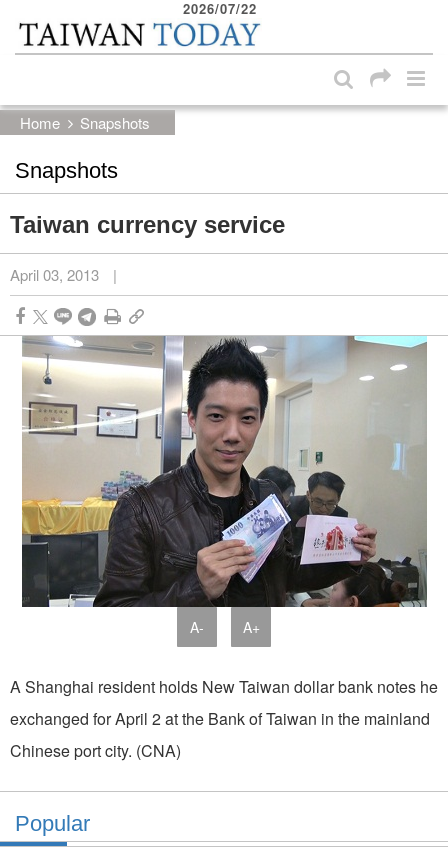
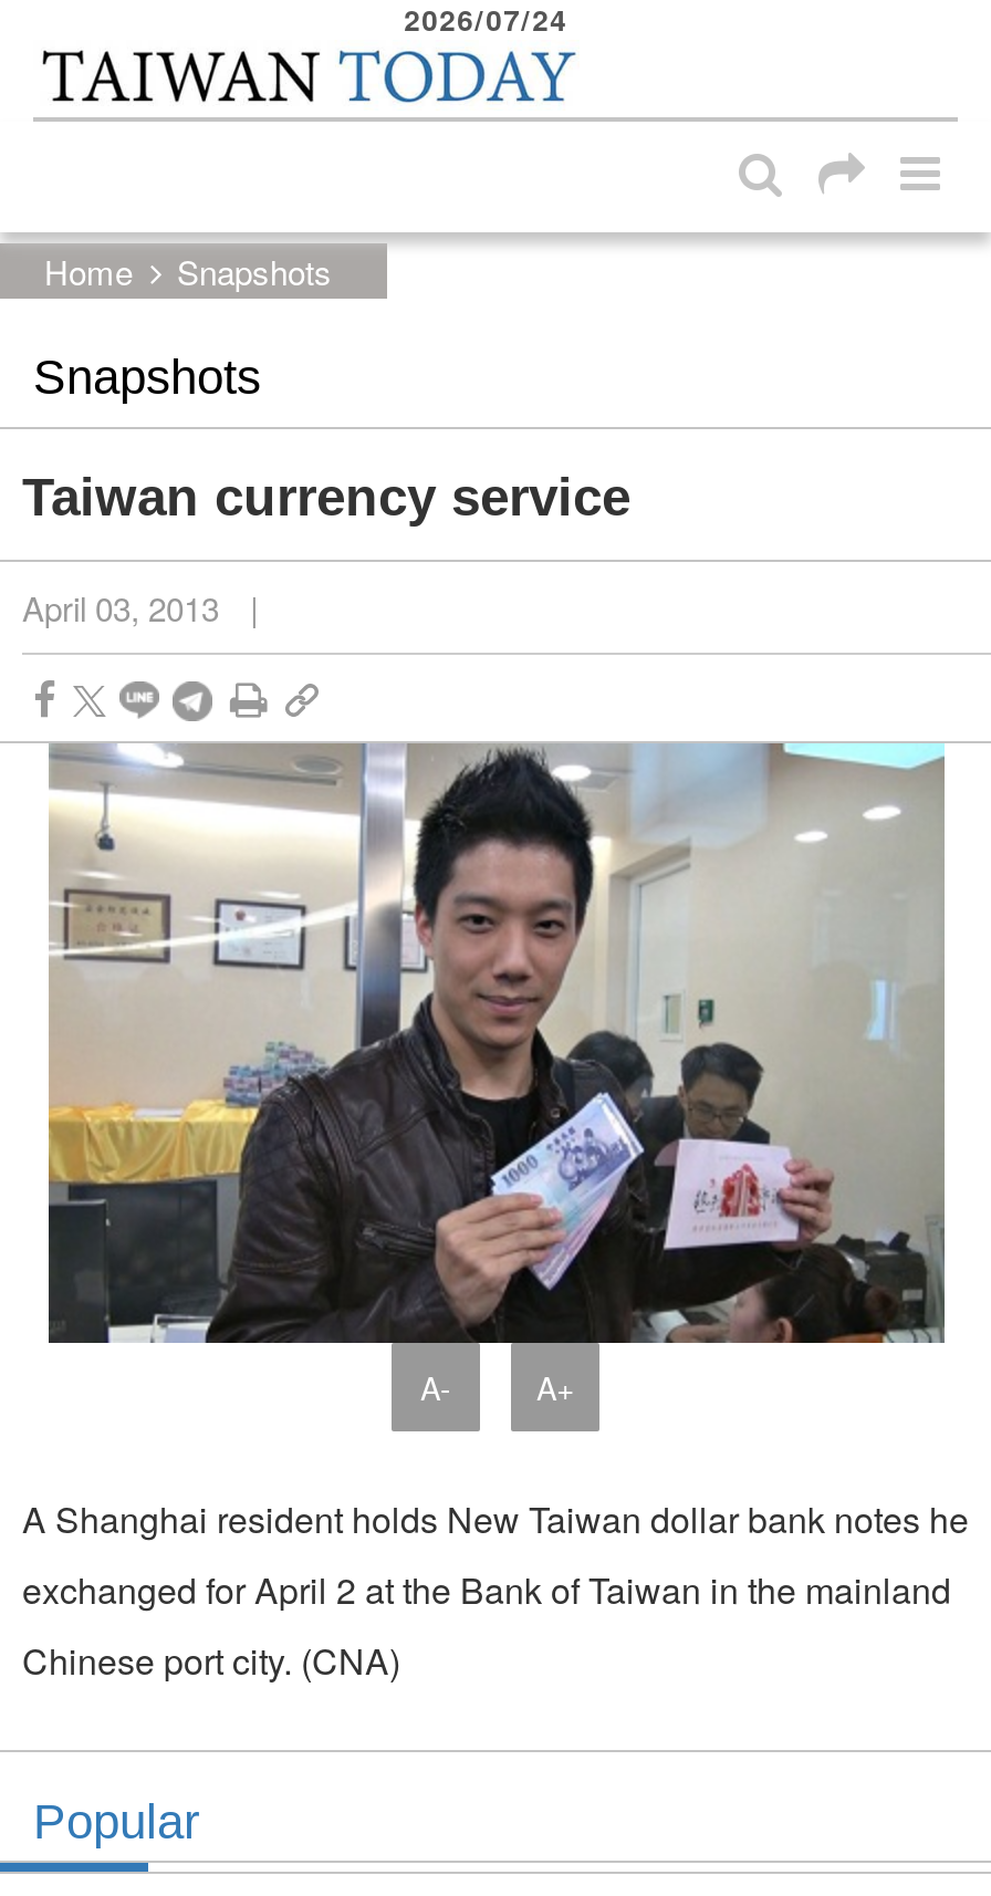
- 2026/07/22
+ 2026/07/24
